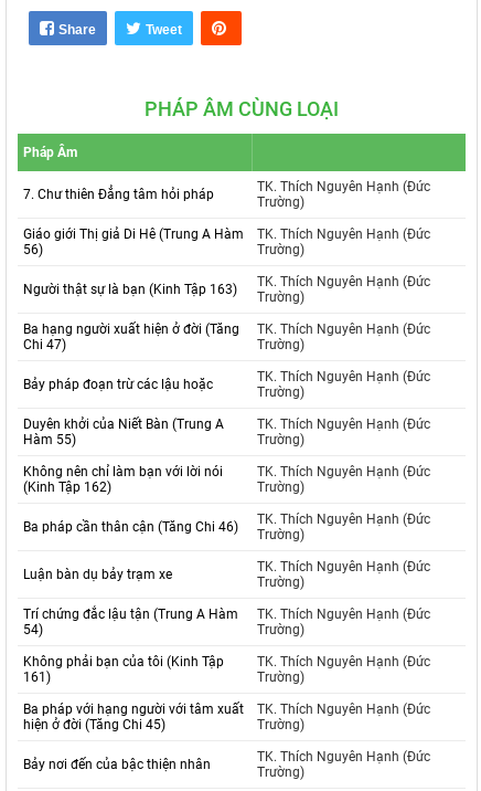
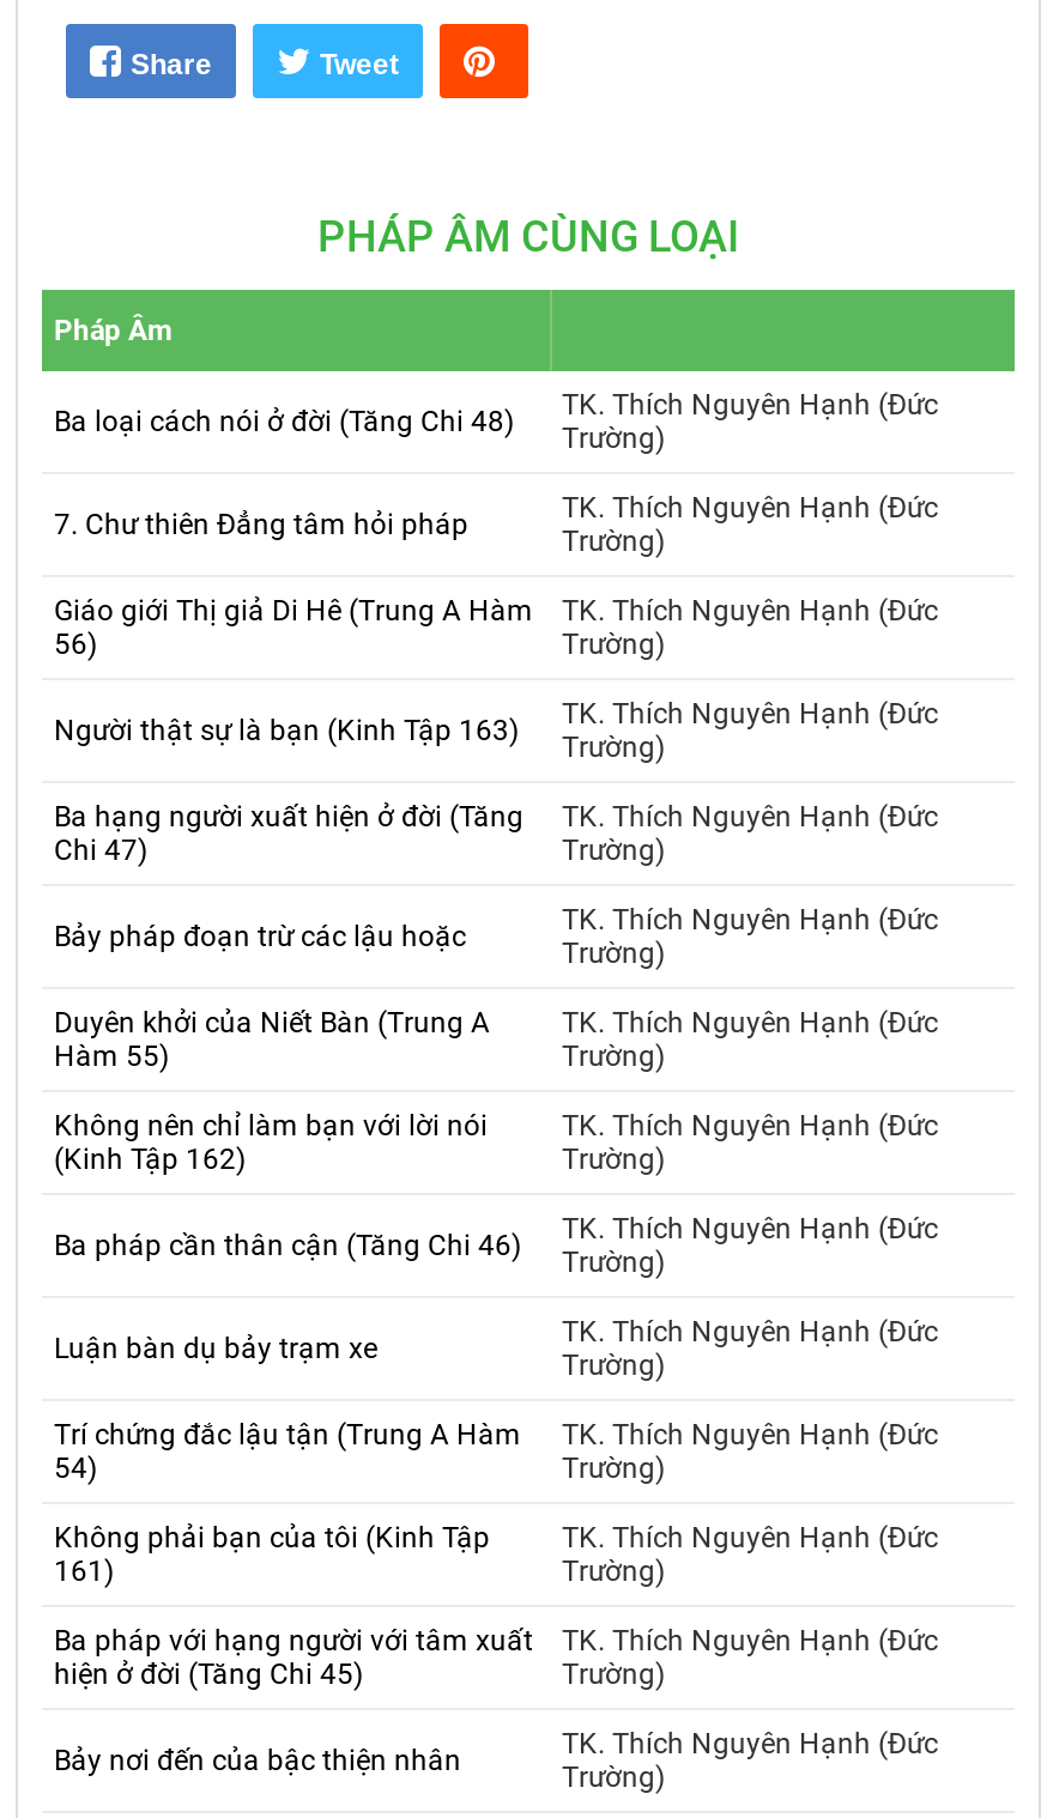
+ Ba loại cách nói ở đời (Tăng Chi 48)
+ TK. Thích Nguyên Hạnh (Đức
+ Trường)
